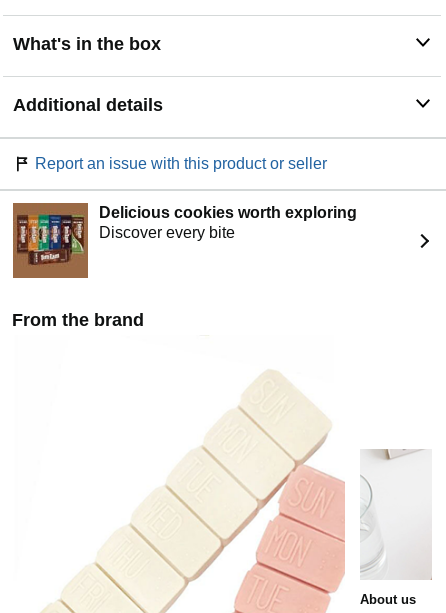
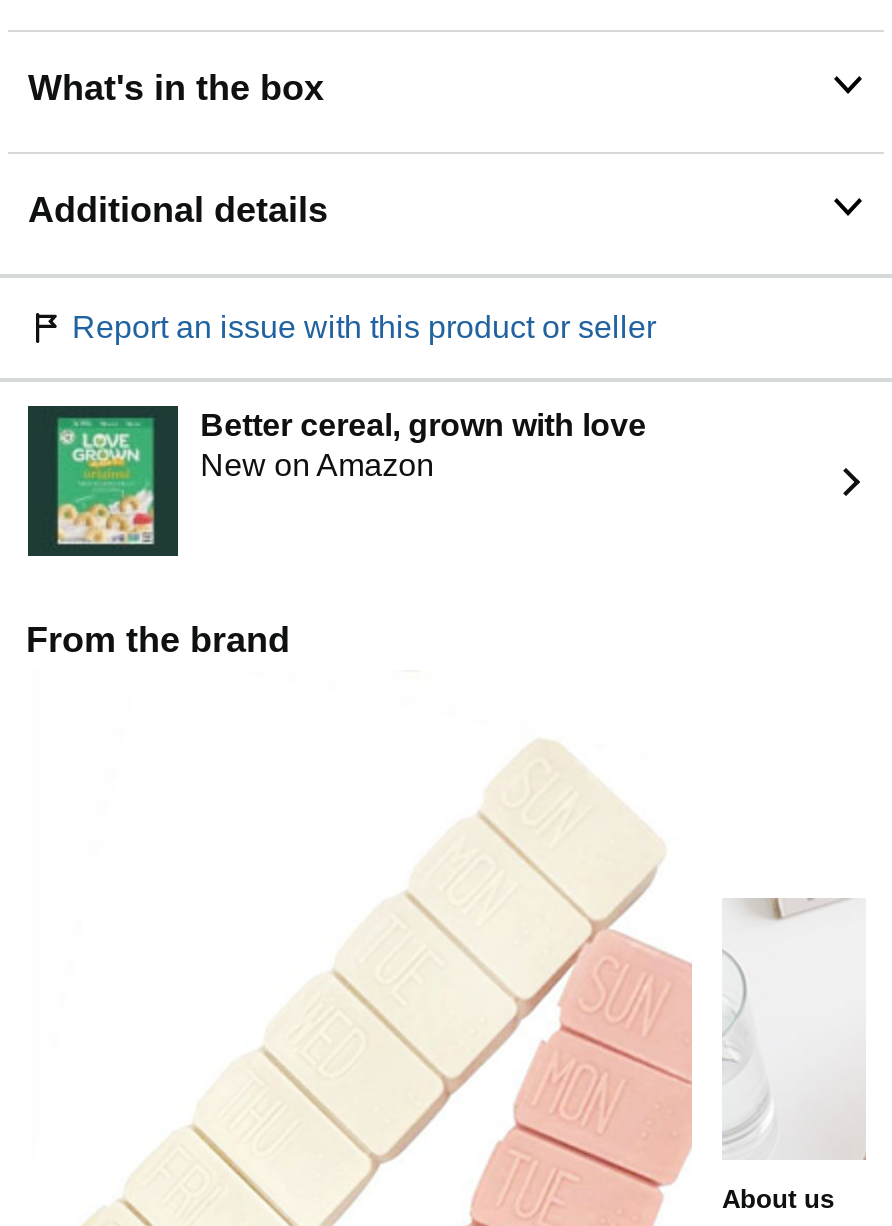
- [image]
- Delicious cookies worth exploring
- Discover every bite
+ [image]
+ Better cereal, grown with love
+ New on Amazon
